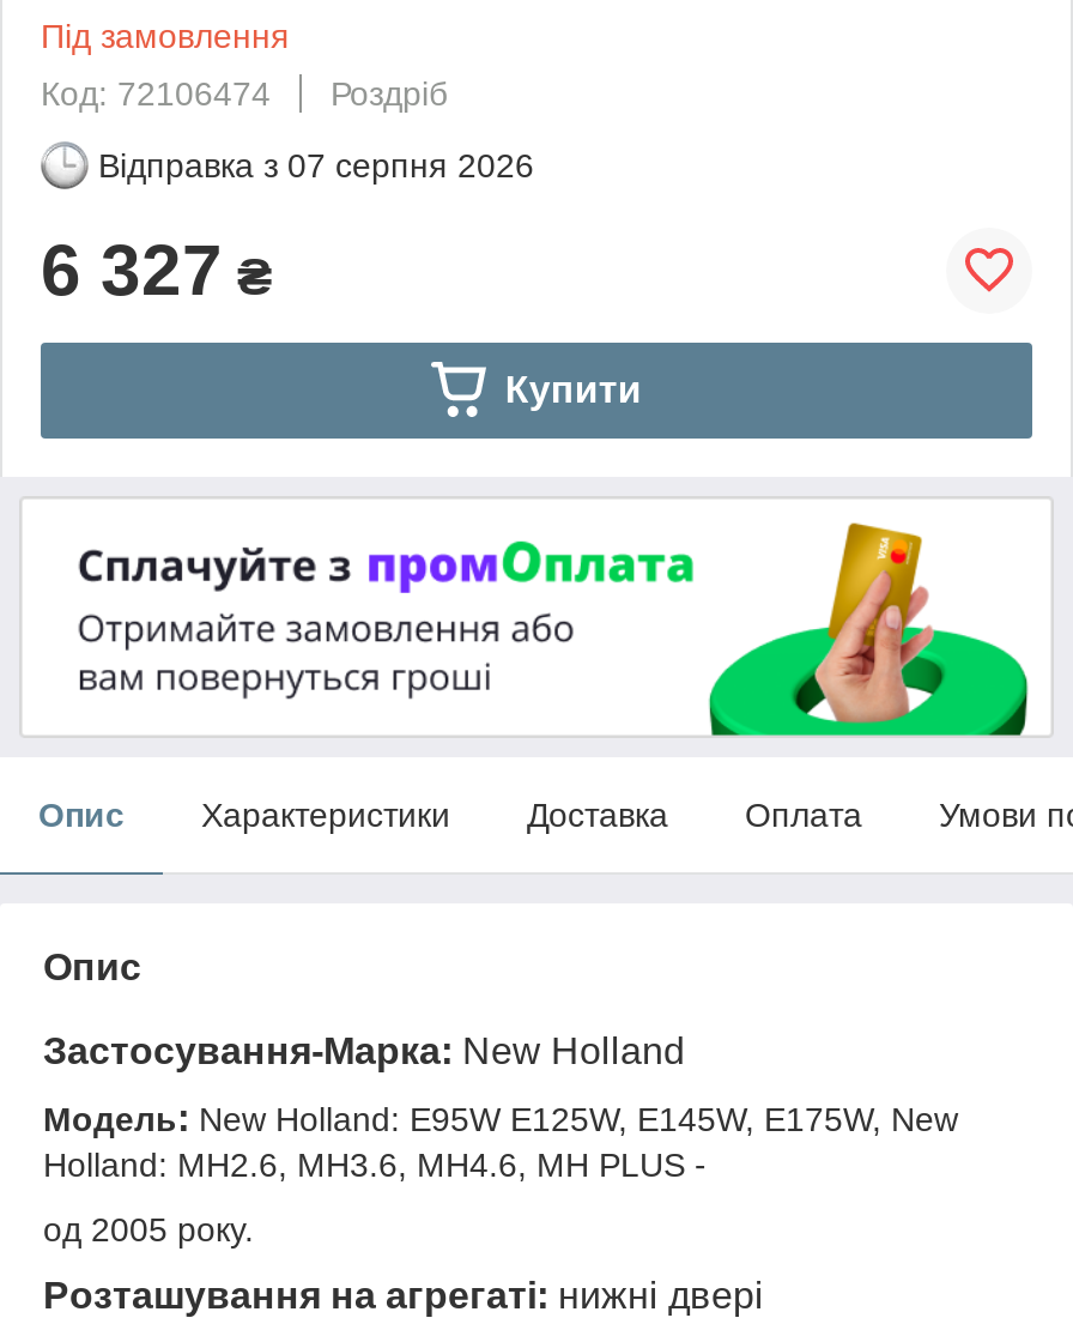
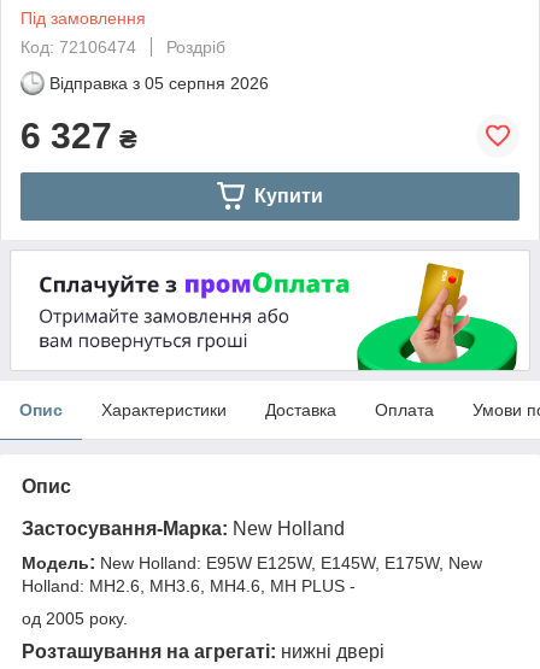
- Відправка з 07 серпня 2026
+ Відправка з 05 серпня 2026
